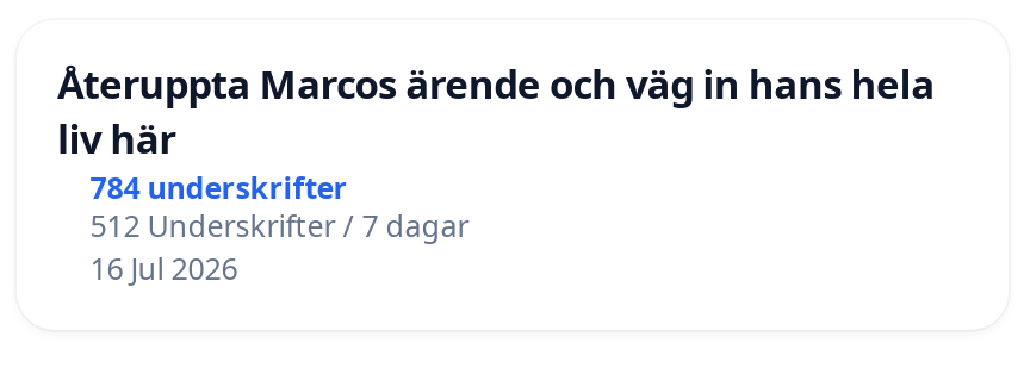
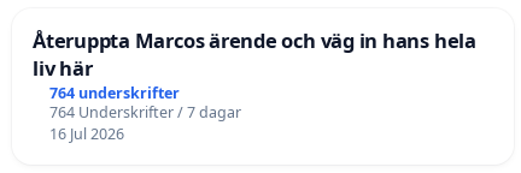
- 784 underskrifter
+ 764 underskrifter

- 512 Underskrifter / 7 dagar
+ 764 Underskrifter / 7 dagar
